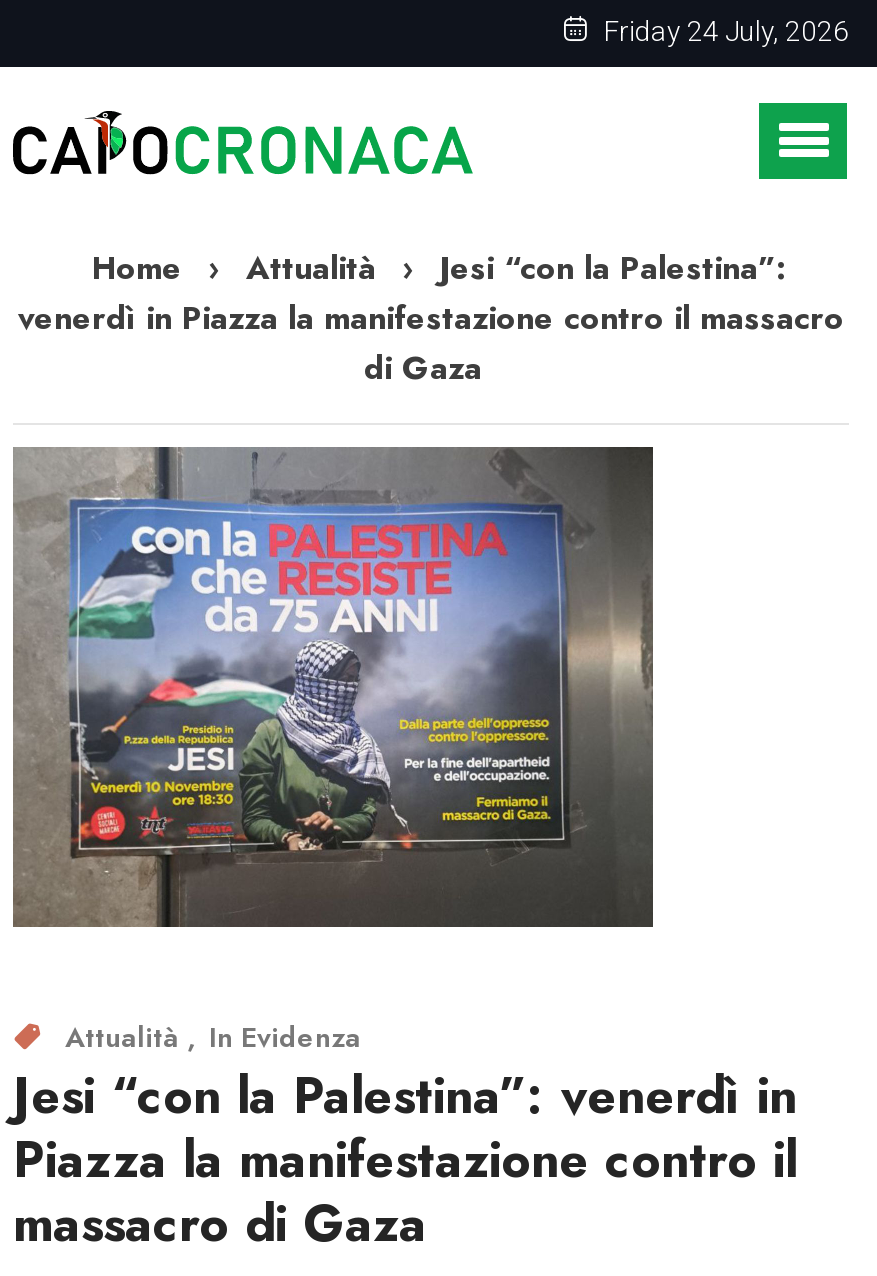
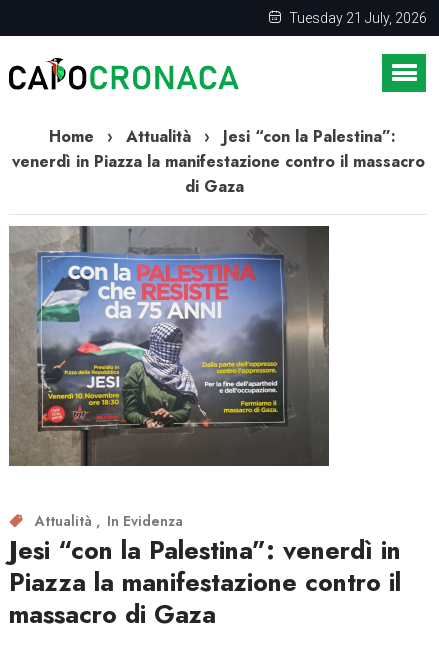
- Friday 24 July, 2026
+ Tuesday 21 July, 2026
